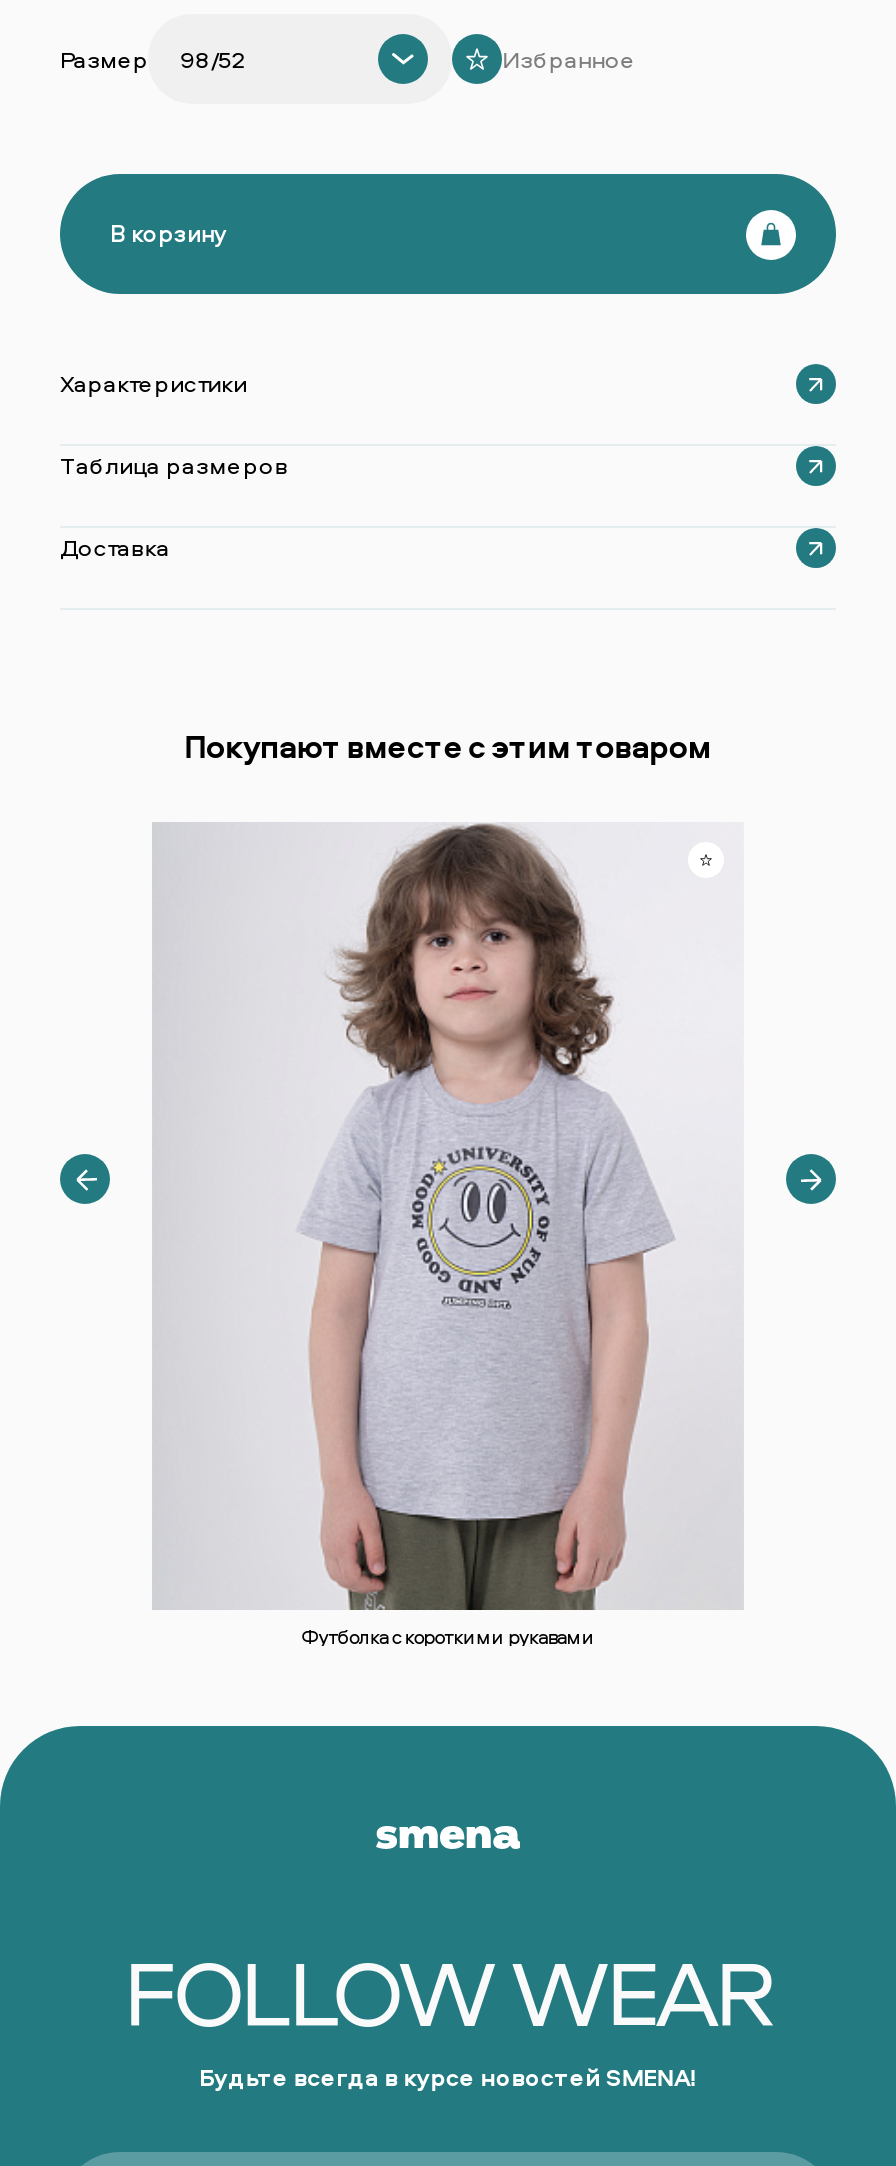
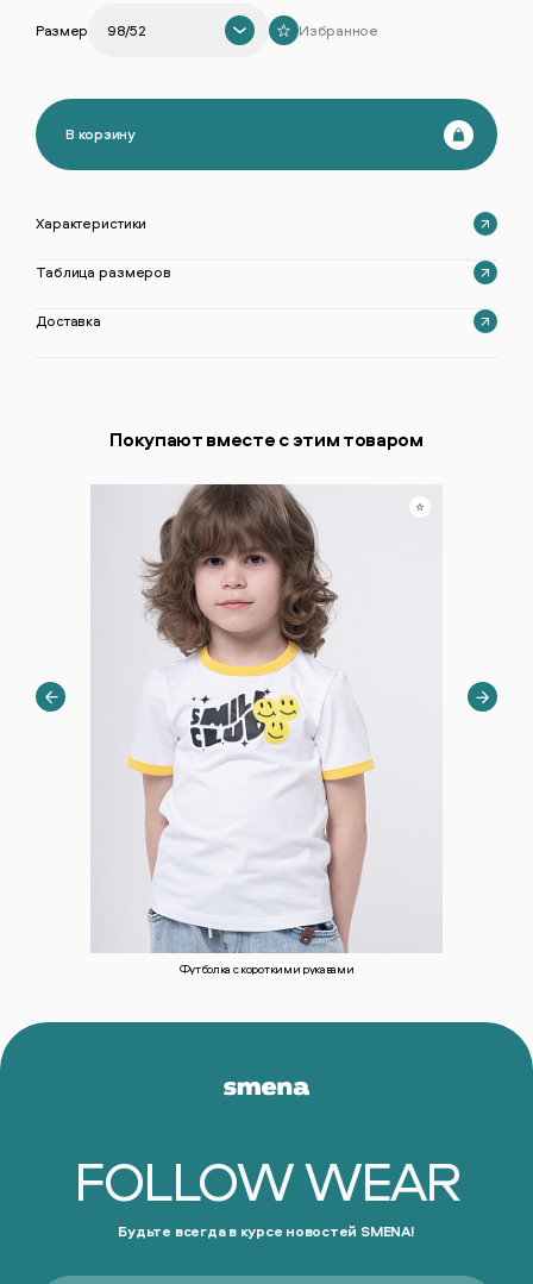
- [image]
+ [image]
